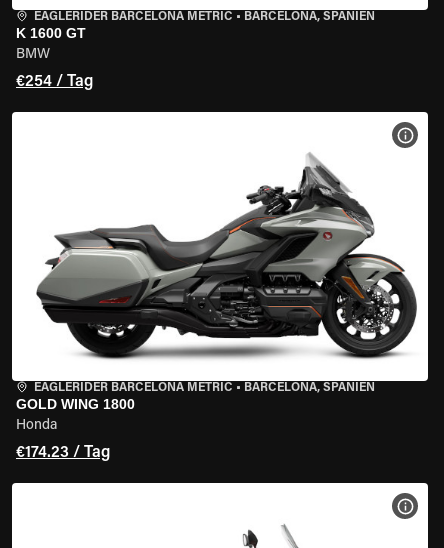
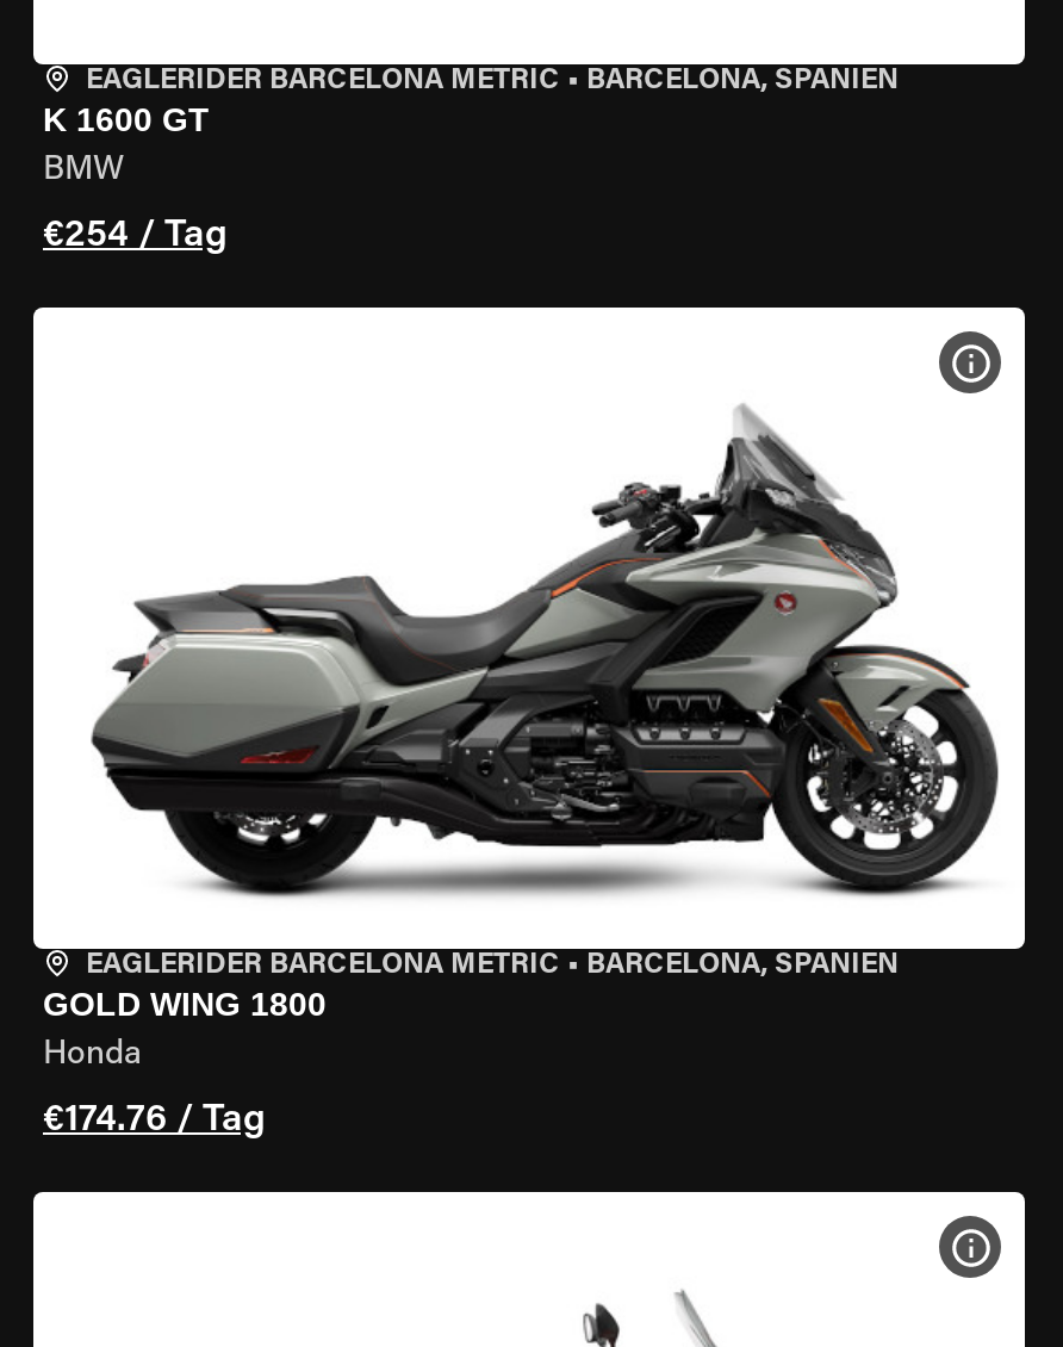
- €174.23 / Tag
+ €174.76 / Tag
